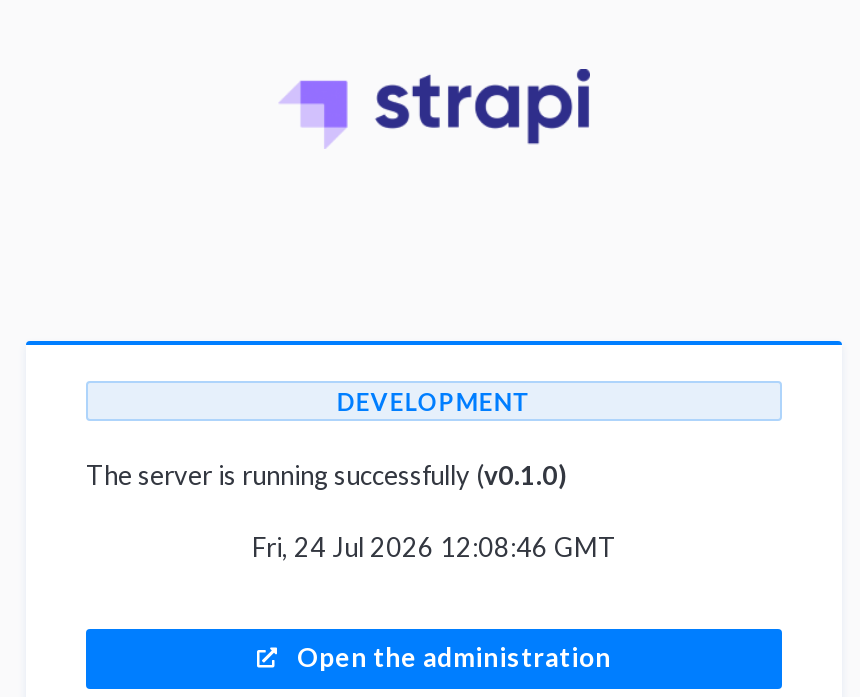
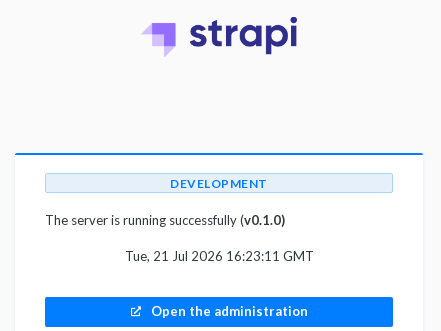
- Fri, 24 Jul 2026 12:08:46 GMT
+ Tue, 21 Jul 2026 16:23:11 GMT
